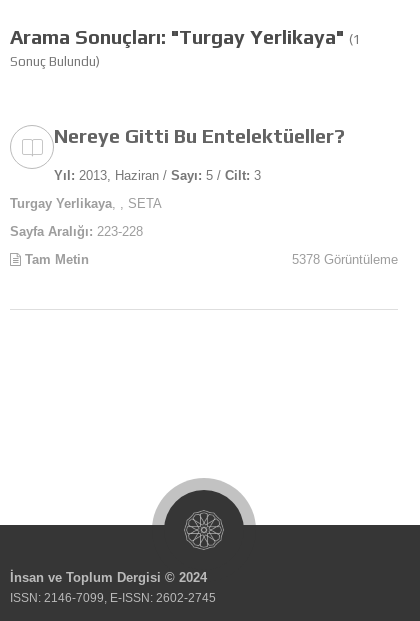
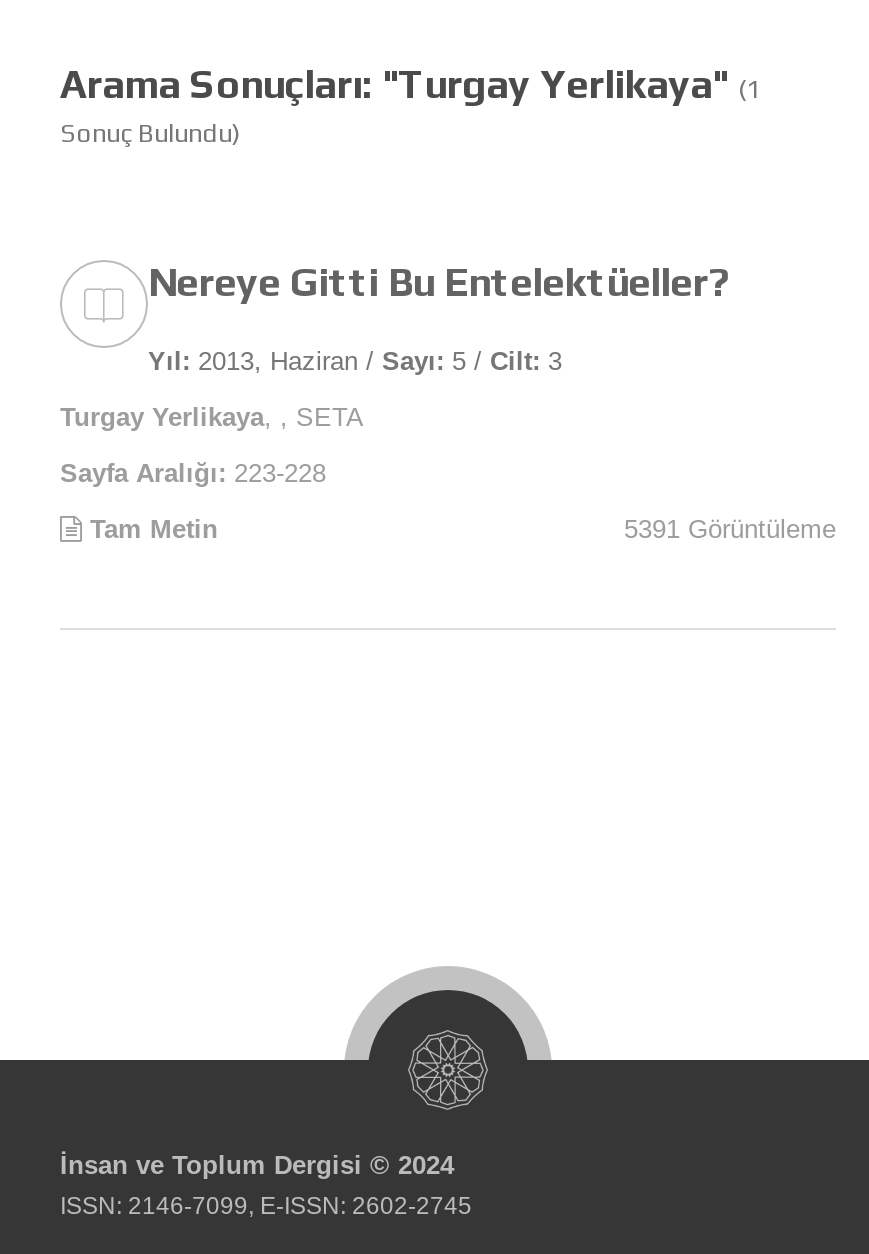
- 5378 Görüntüleme
+ 5391 Görüntüleme
